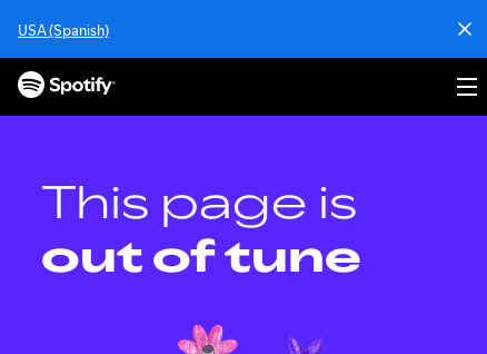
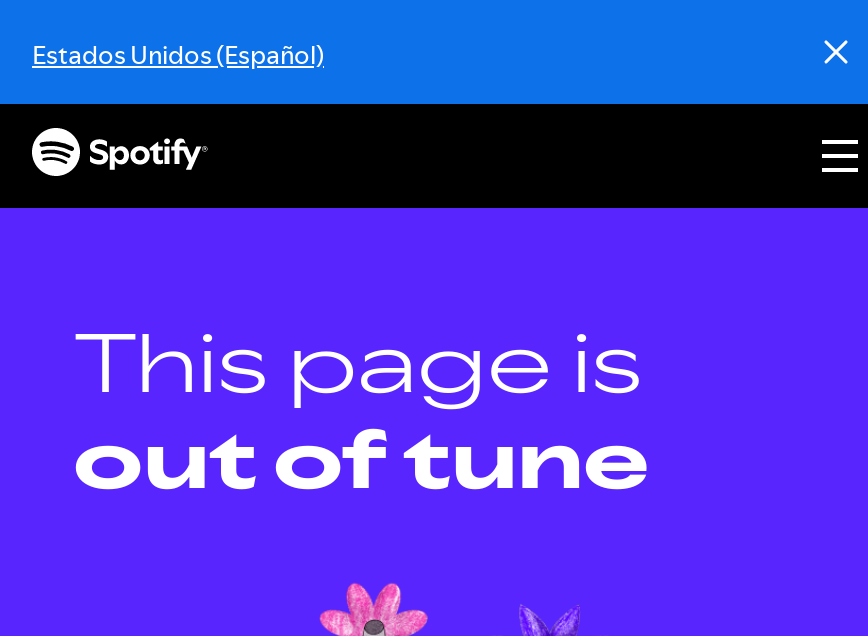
- USA (Spanish)
+ Estados Unidos (Español)
